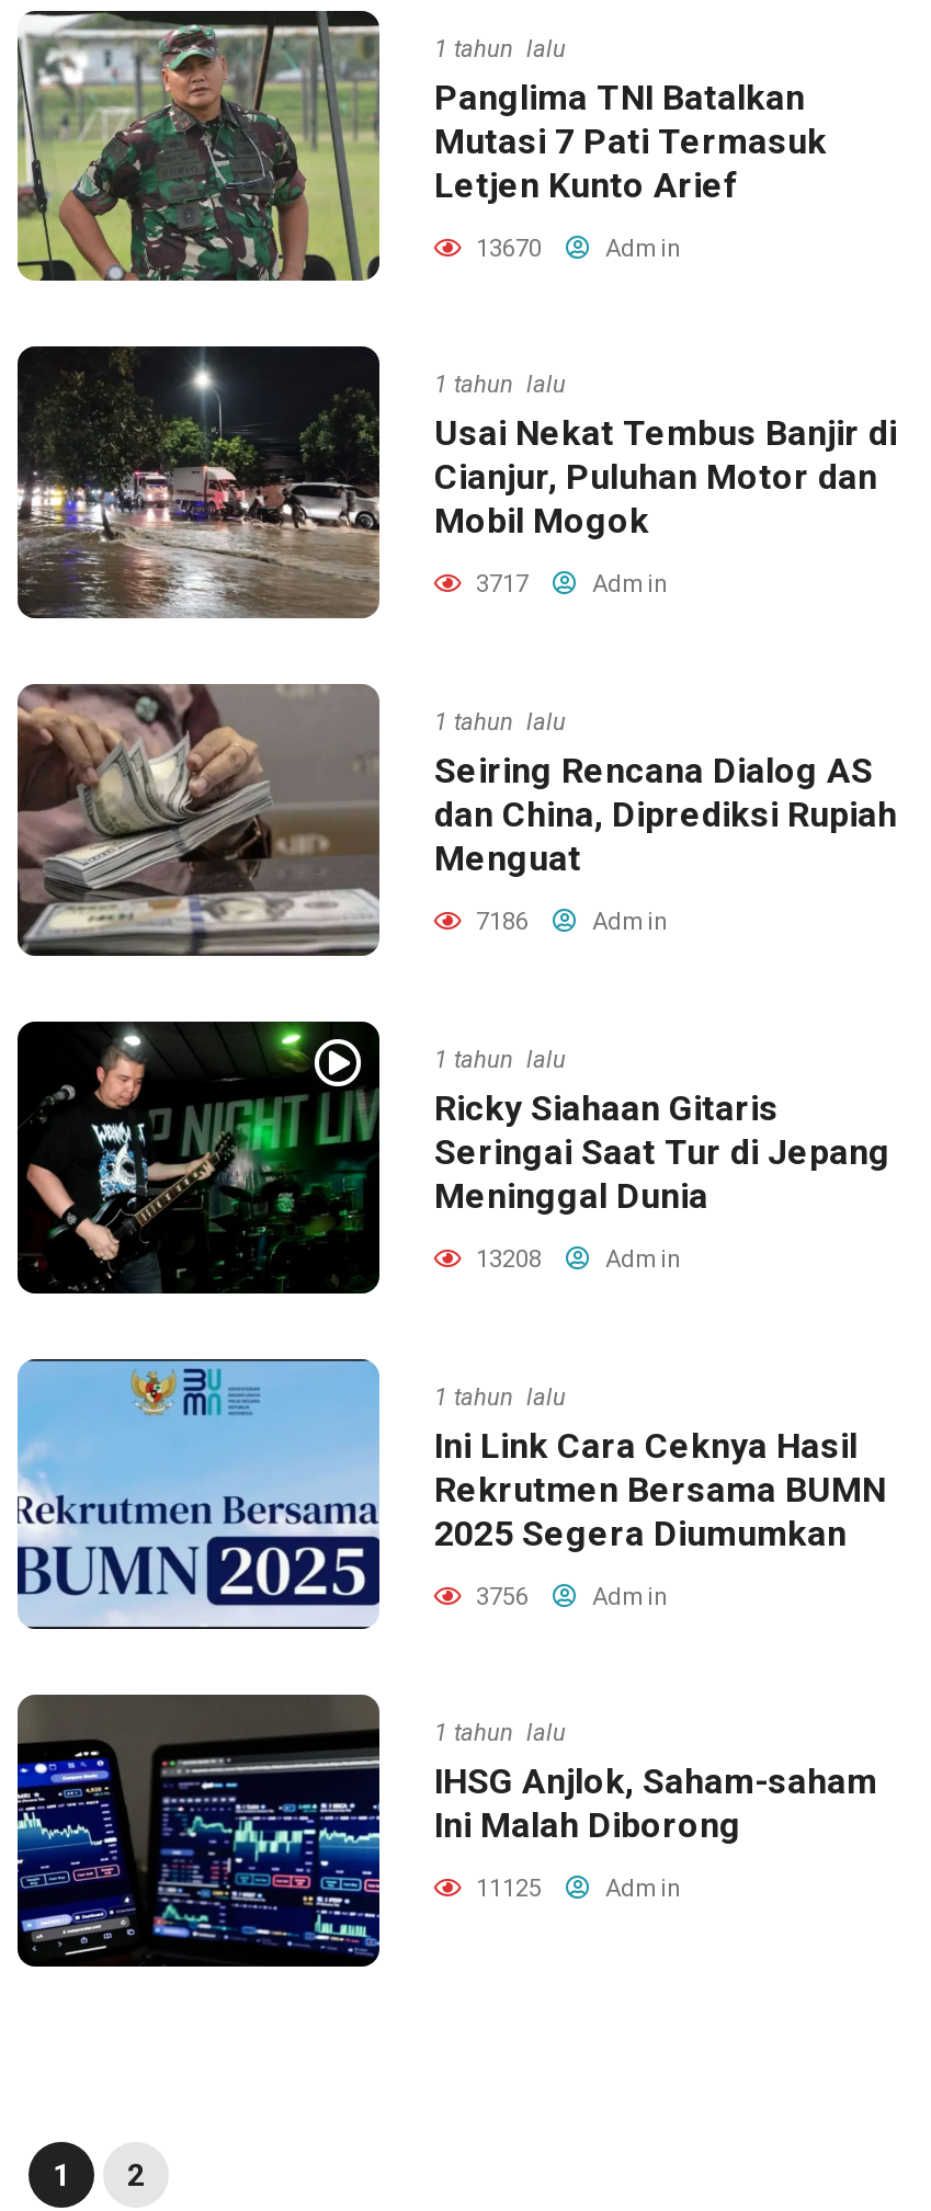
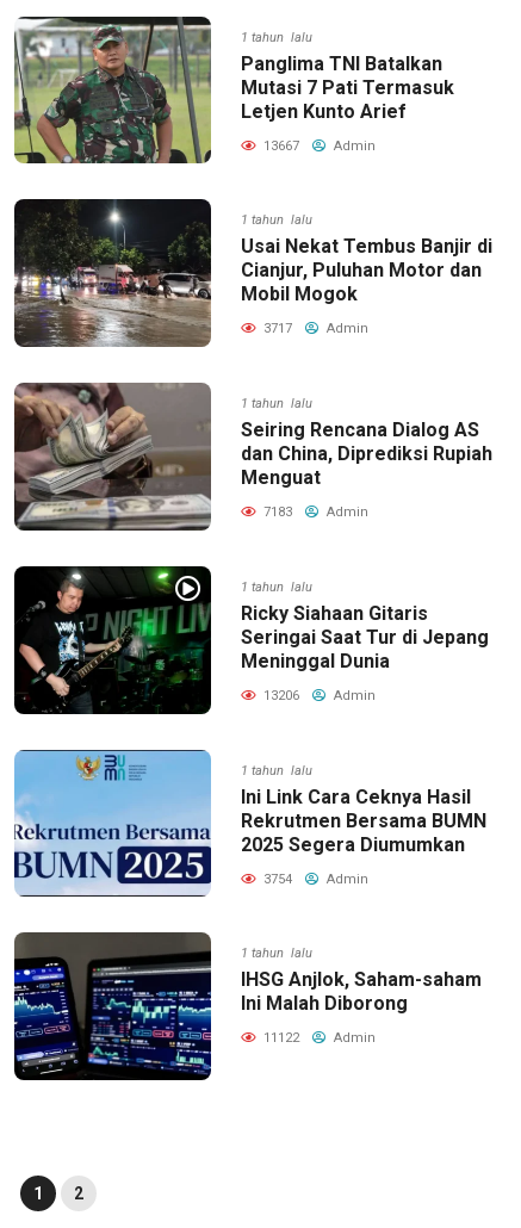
- 13670 Admin
+ 13667 Admin

- 7186 Admin
+ 7183 Admin

- 13208 Admin
+ 13206 Admin

- 3756 Admin
+ 3754 Admin

- 11125 Admin
+ 11122 Admin
